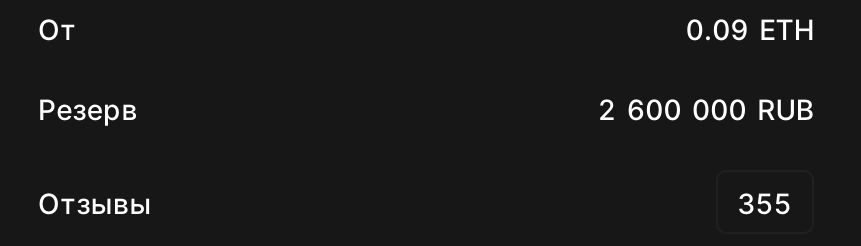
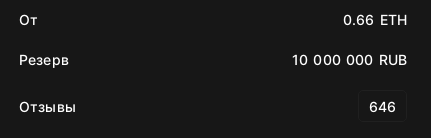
- 0.09 ETH
+ 0.66 ETH

- 2 600 000 RUB
+ 10 000 000 RUB

- 355
+ 646
